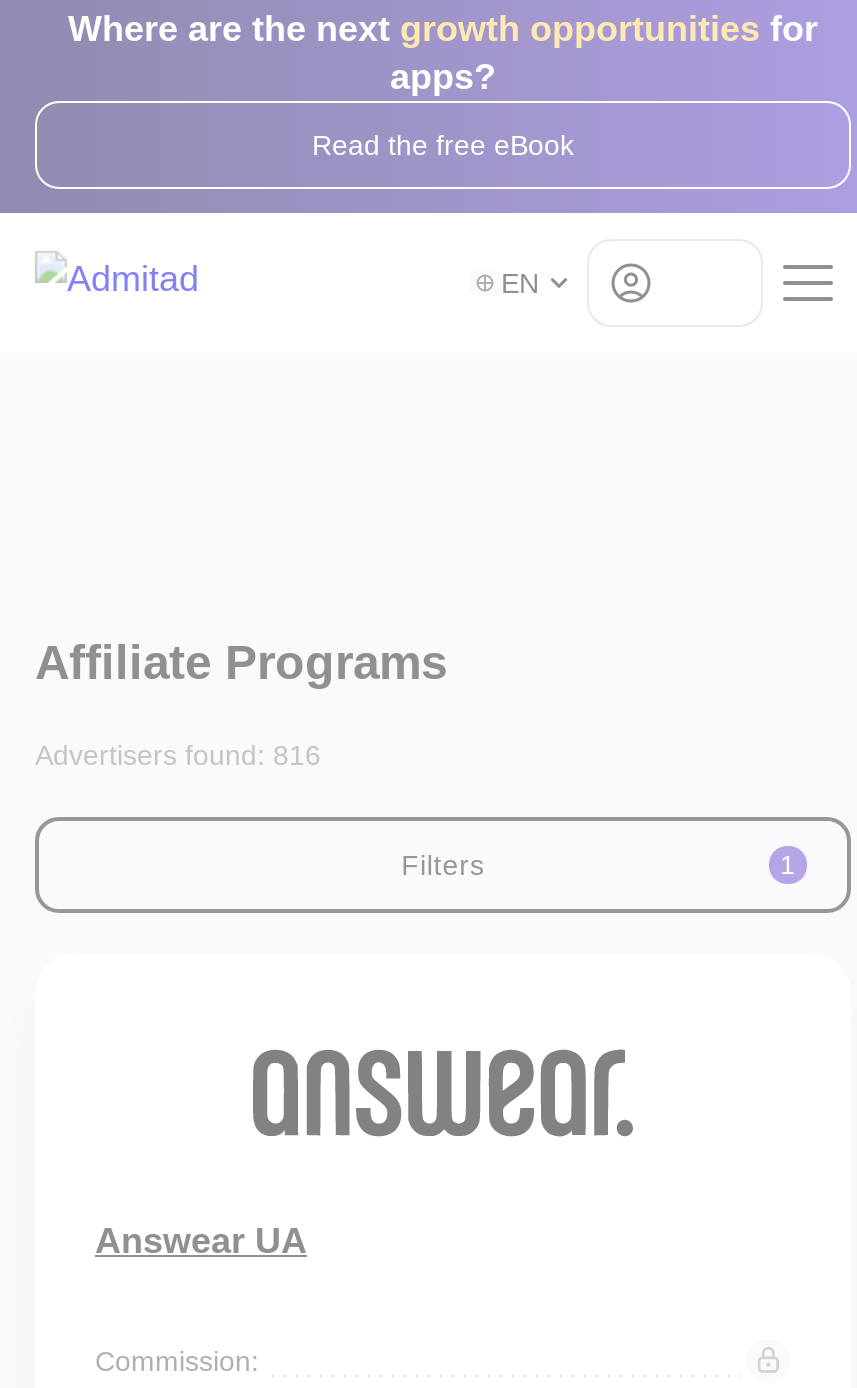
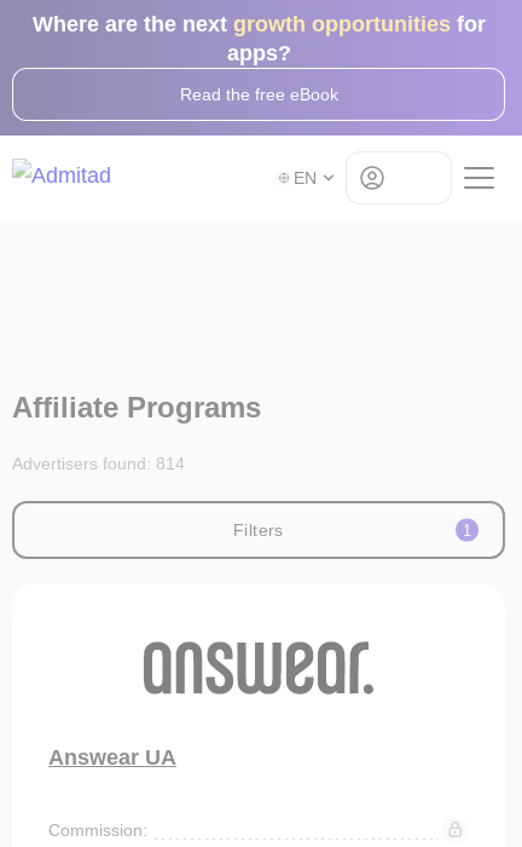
- Advertisers found: 816
+ Advertisers found: 814
